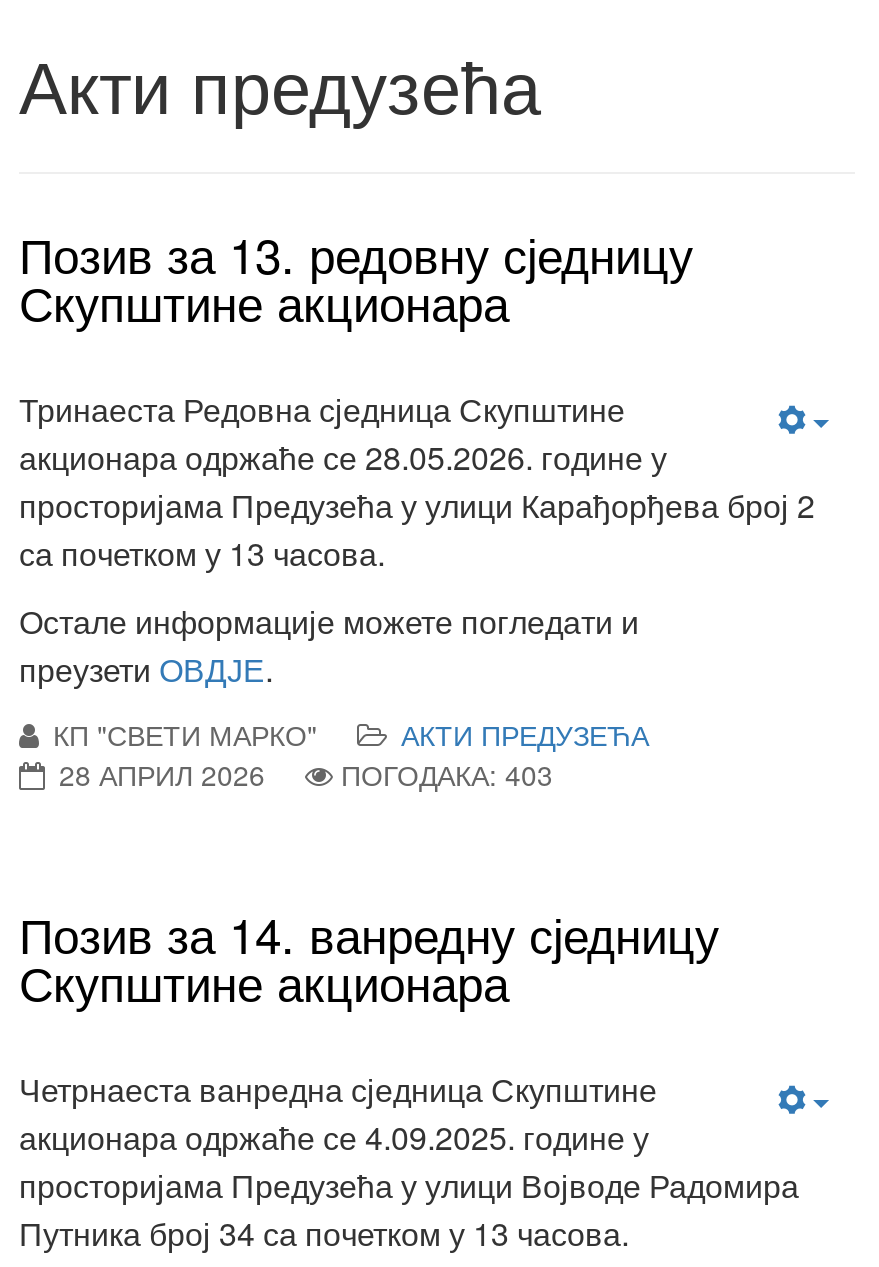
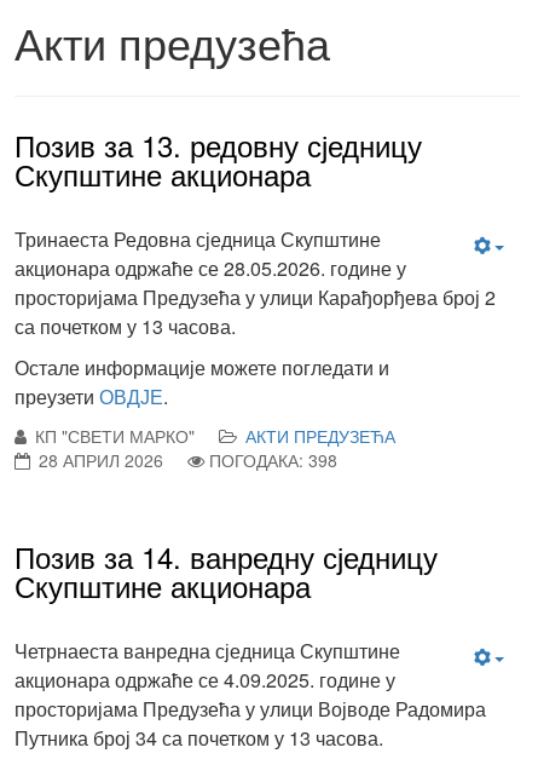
- 28 АПРИЛ 2026 ПОГОДАКА: 403
+ 28 АПРИЛ 2026 ПОГОДАКА: 398
